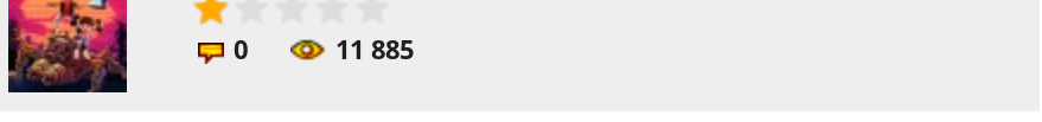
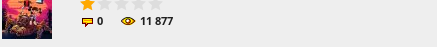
- 11 885
+ 11 877
